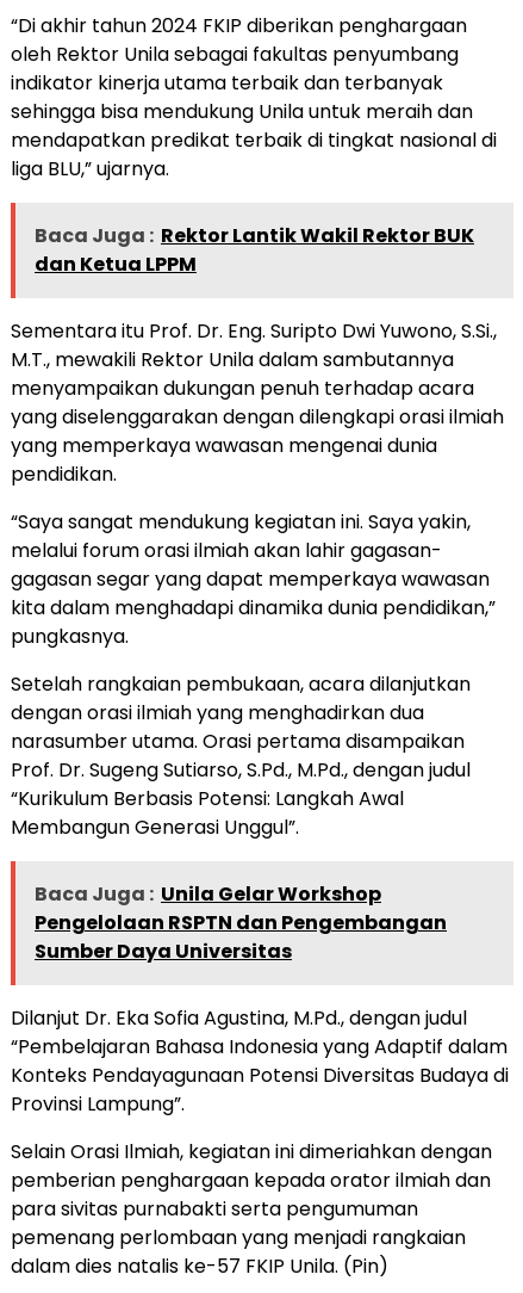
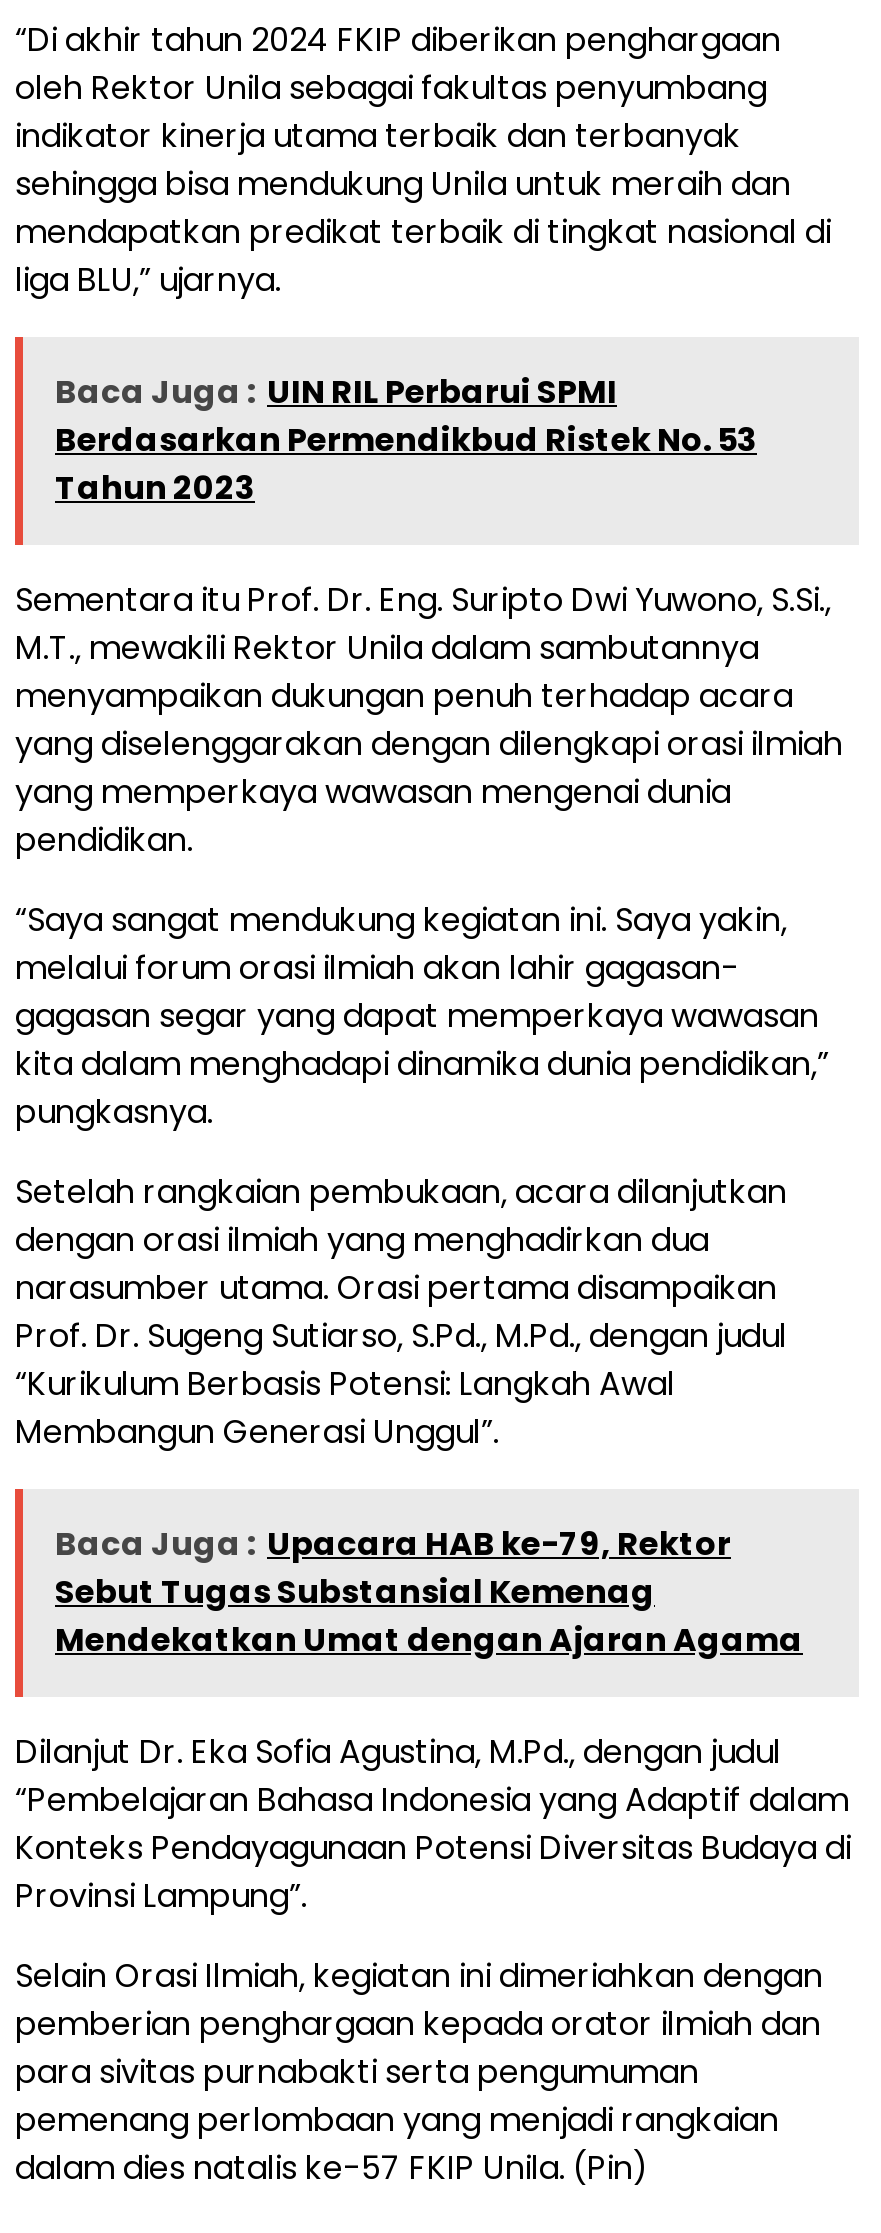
- Baca Juga : Rektor Lantik Wakil Rektor BUK
- dan Ketua LPPM
+ Baca Juga : UIN RIL Perbarui SPMI
+ Berdasarkan Permendikbud Ristek No. 53
+ Tahun 2023

- Baca Juga : Unila Gelar Workshop
- Pengelolaan RSPTN dan Pengembangan
- Sumber Daya Universitas
+ Baca Juga : Upacara HAB ke-79, Rektor
+ Sebut Tugas Substansial Kemenag
+ Mendekatkan Umat dengan Ajaran Agama
